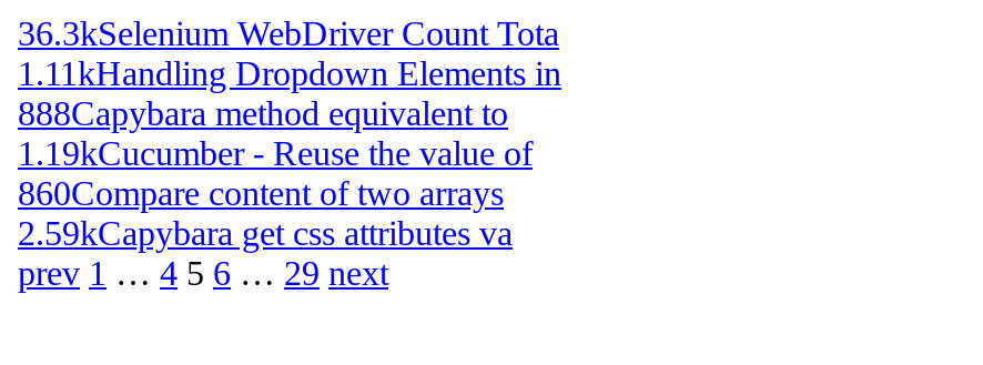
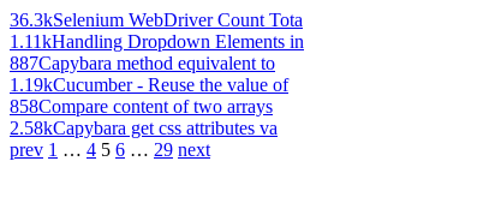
- 888Capybara method equivalent to
+ 887Capybara method equivalent to

- 860Compare content of two arrays
+ 858Compare content of two arrays

- 2.59kCapybara get css attributes va
+ 2.58kCapybara get css attributes va
